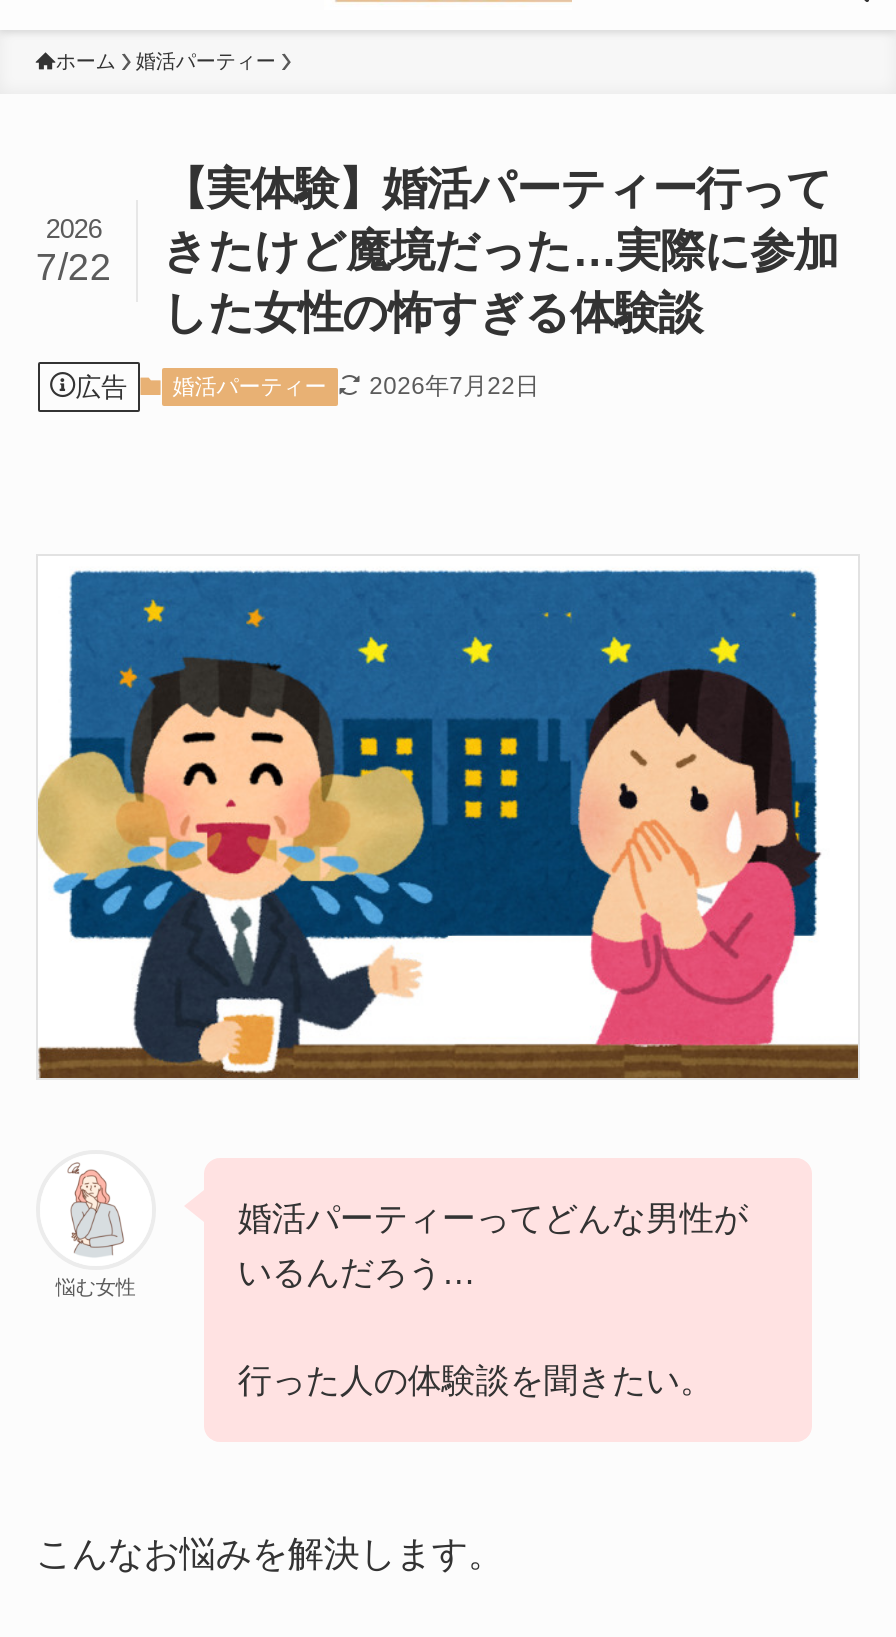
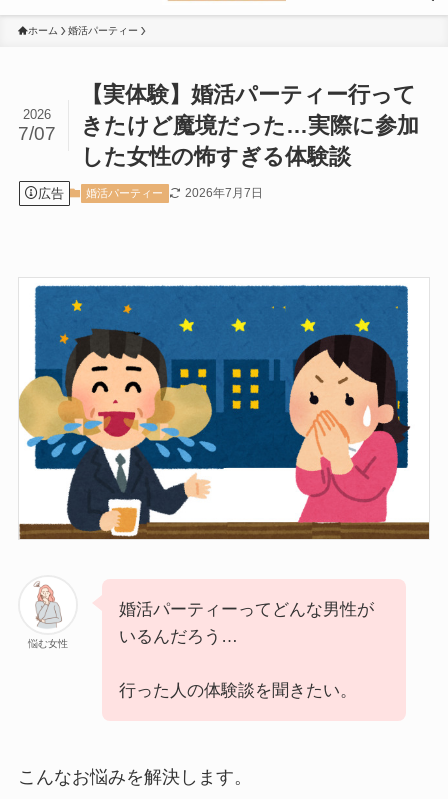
- 7/22 きたけど魔境だった…実際に参加
+ 7/07 きたけど魔境だった…実際に参加

- 広告 婚活パーティー 2026年7月22日
+ 広告 婚活パーティー 2026年7月7日
